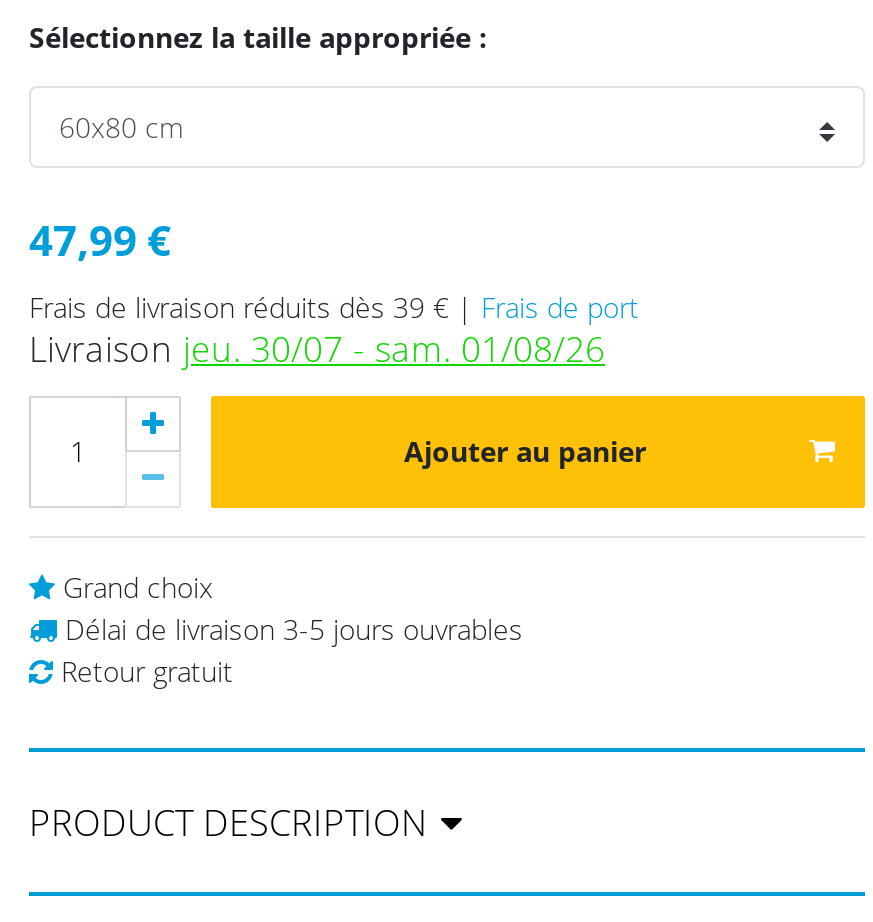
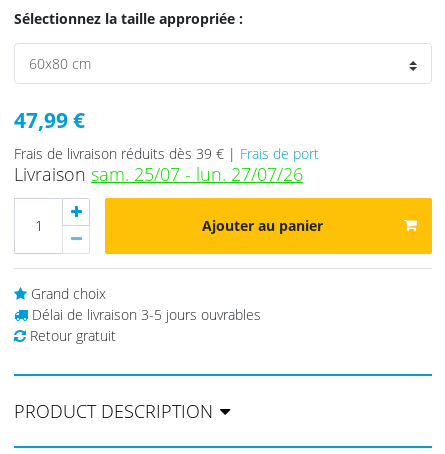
- Livraison jeu. 30/07 - sam. 01/08/26
+ Livraison sam. 25/07 - lun. 27/07/26
